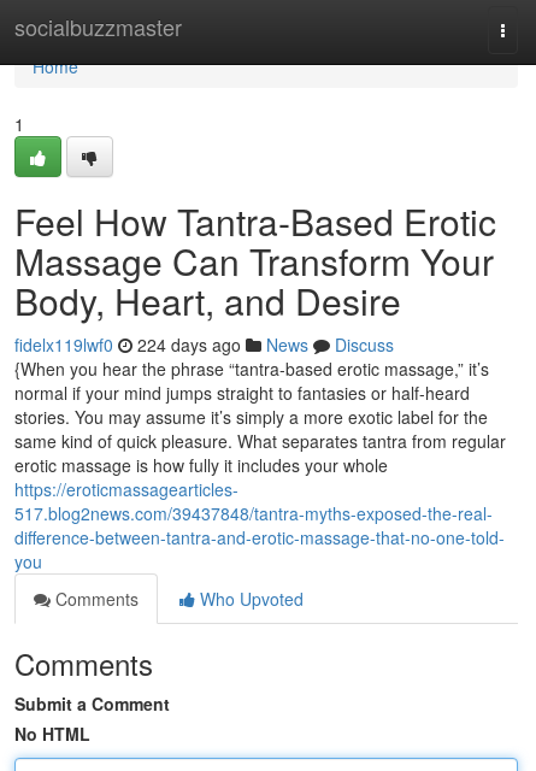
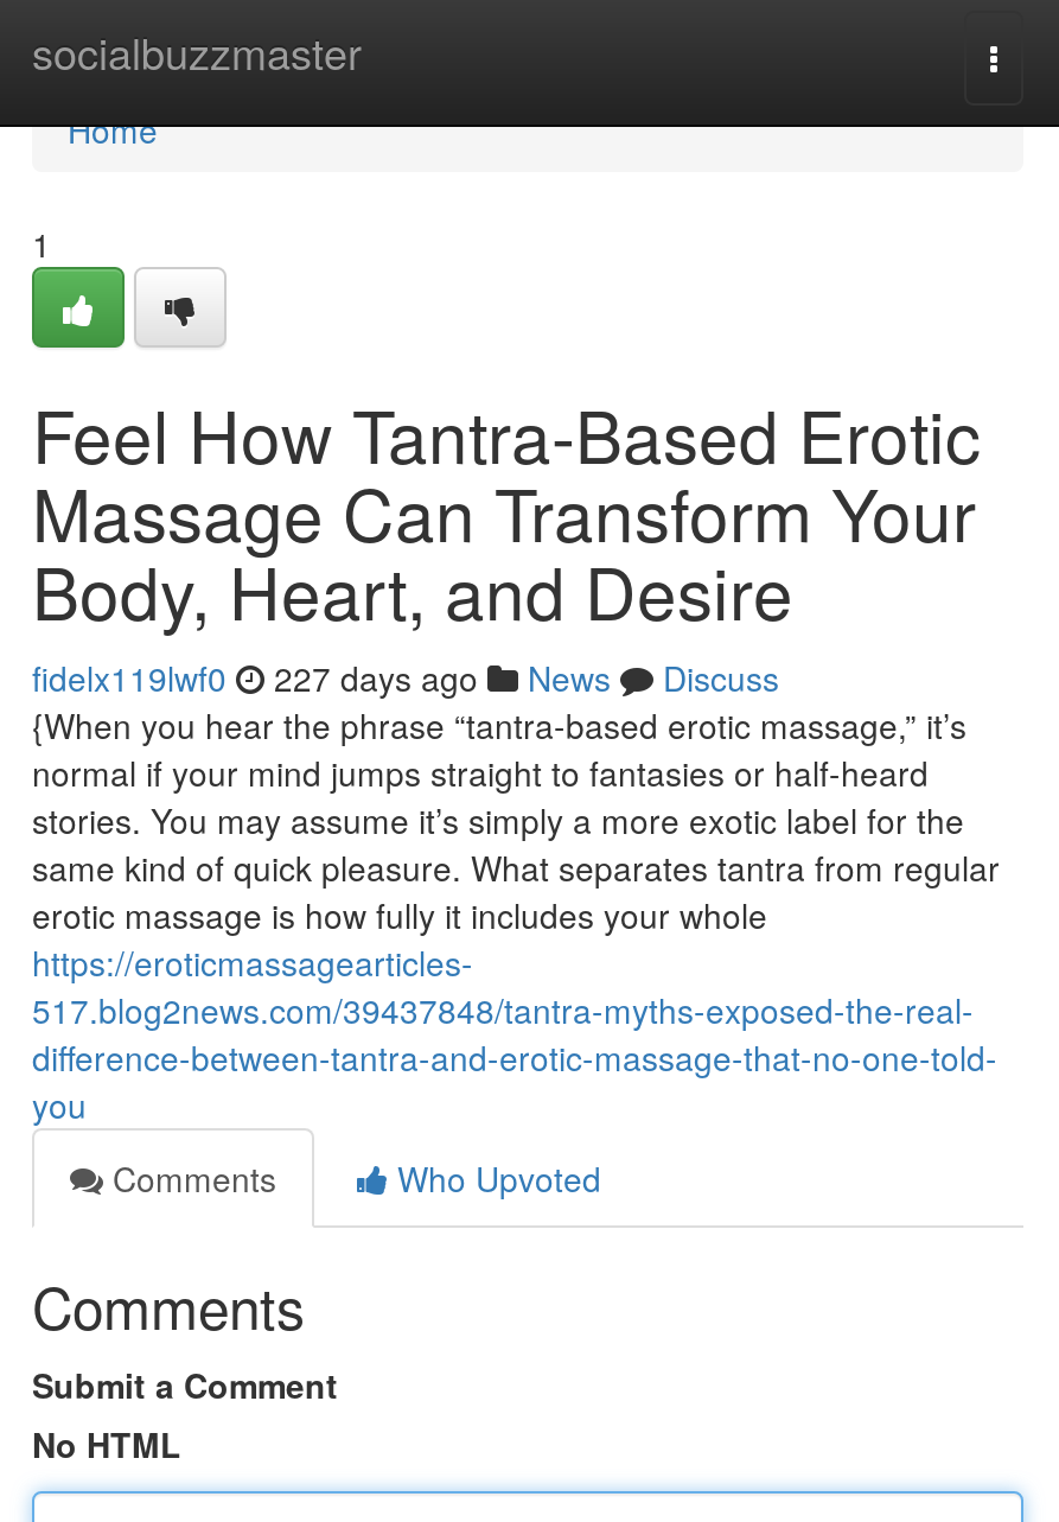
- fidelx119lwf0 224 days ago News Discuss
+ fidelx119lwf0 227 days ago News Discuss
